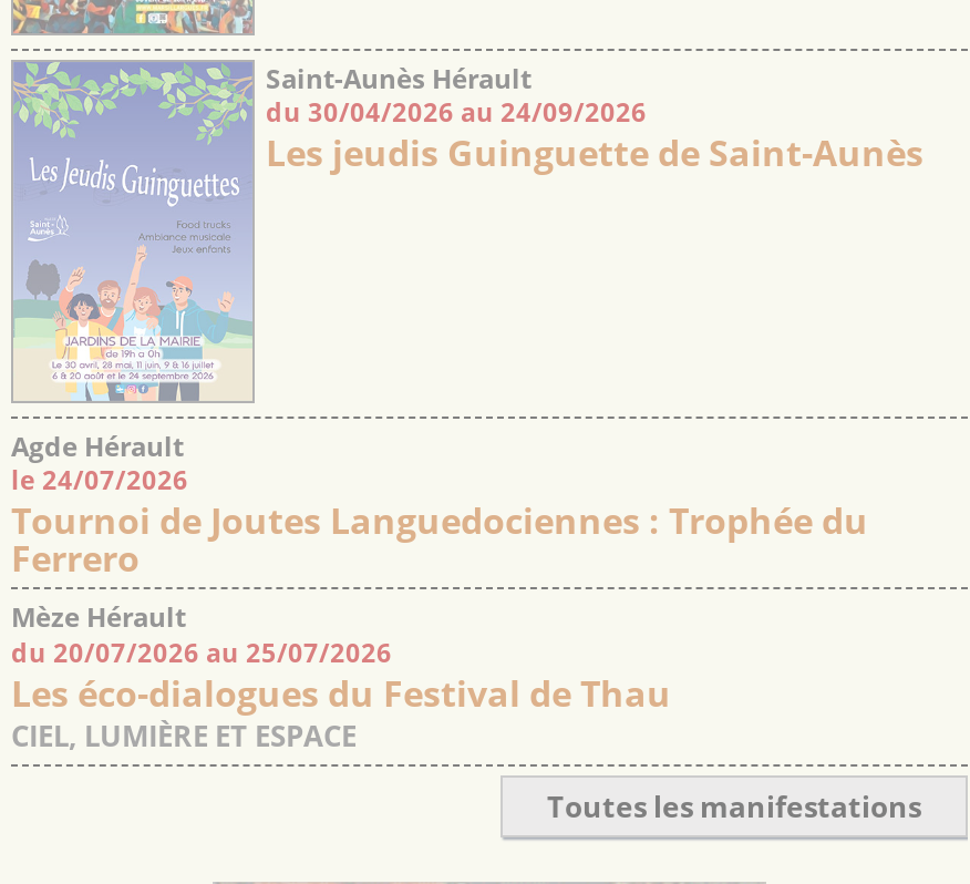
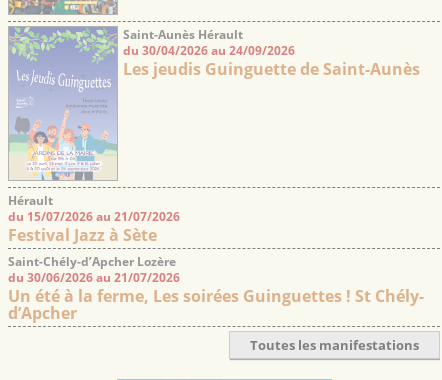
- Agde Hérault
- le 24/07/2026
- Tournoi de Joutes Languedociennes : Trophée du
- Ferrero
- Mèze Hérault
- du 20/07/2026 au 25/07/2026
- Les éco-dialogues du Festival de Thau
- CIEL, LUMIÈRE ET ESPACE
+ Hérault
+ du 15/07/2026 au 21/07/2026
+ Festival Jazz à Sète
+ Saint-Chély-d’Apcher Lozère
+ du 30/06/2026 au 21/07/2026
+ Un été à la ferme, Les soirées Guinguettes ! St Chély-
+ d’Apcher
